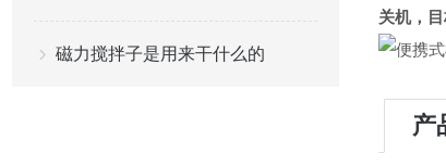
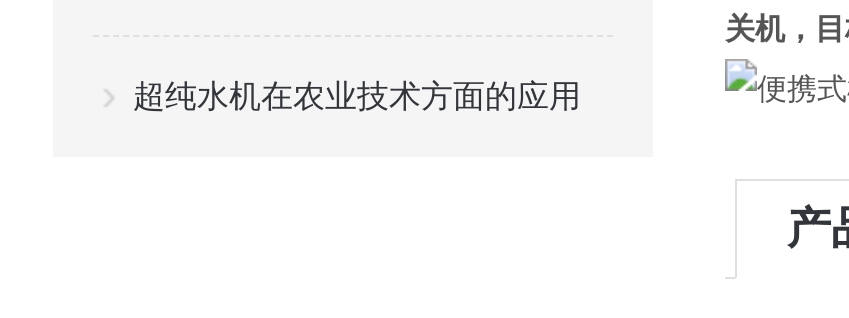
- 磁力搅拌子是用来干什么的
+ 超纯水机在农业技术方面的应用
